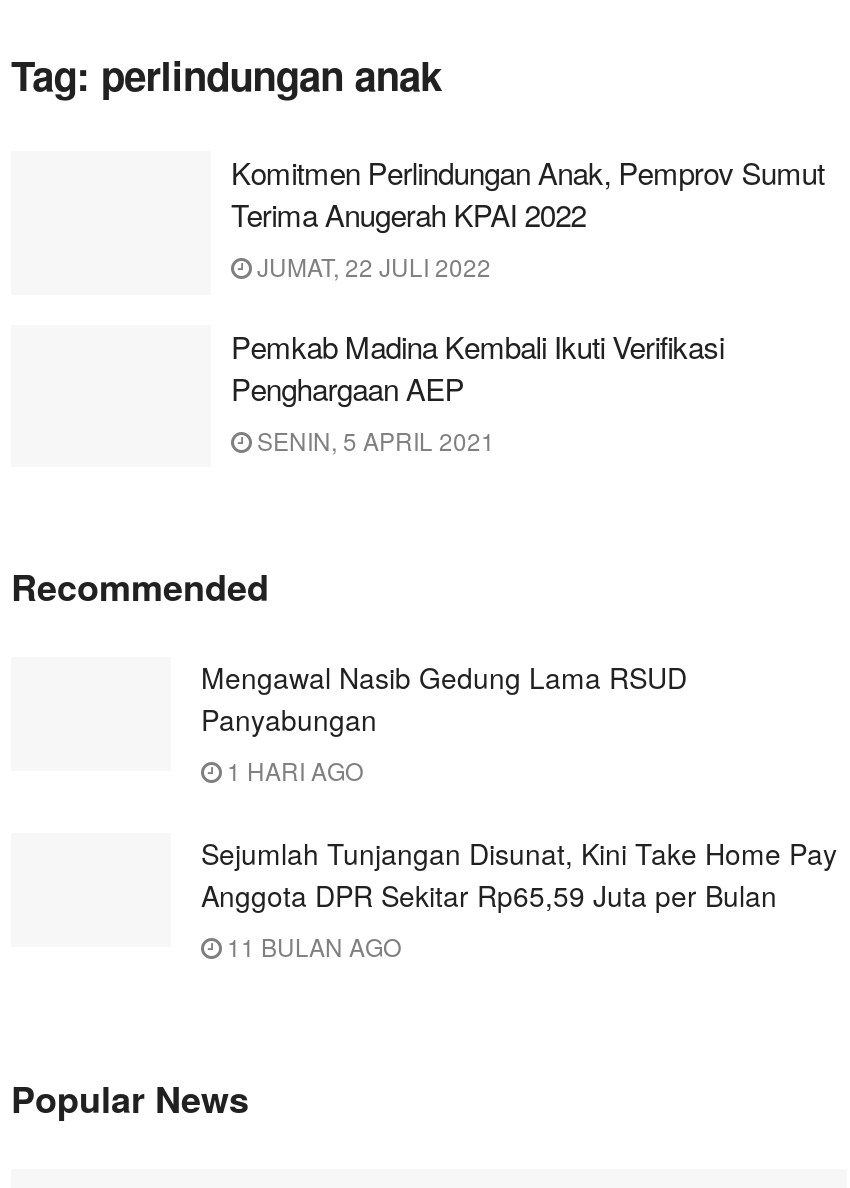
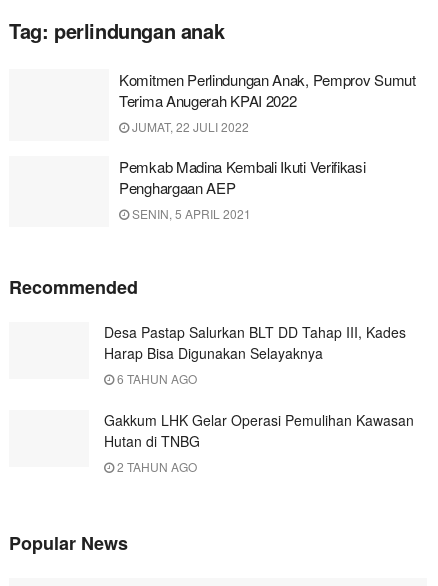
- Mengawal Nasib Gedung Lama RSUD
- Panyabungan
- 1 HARI AGO
+ Desa Pastap Salurkan BLT DD Tahap III, Kades
+ Harap Bisa Digunakan Selayaknya
+ 6 TAHUN AGO

- Sejumlah Tunjangan Disunat, Kini Take Home Pay
- Anggota DPR Sekitar Rp65,59 Juta per Bulan
- 11 BULAN AGO
+ Gakkum LHK Gelar Operasi Pemulihan Kawasan
+ Hutan di TNBG
+ 2 TAHUN AGO
